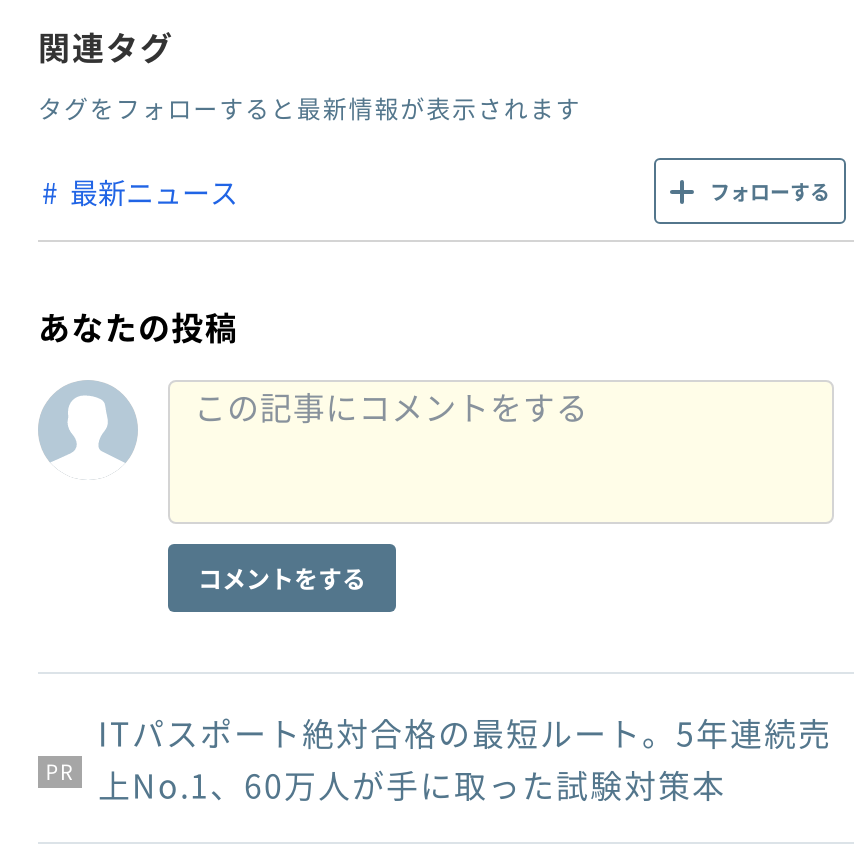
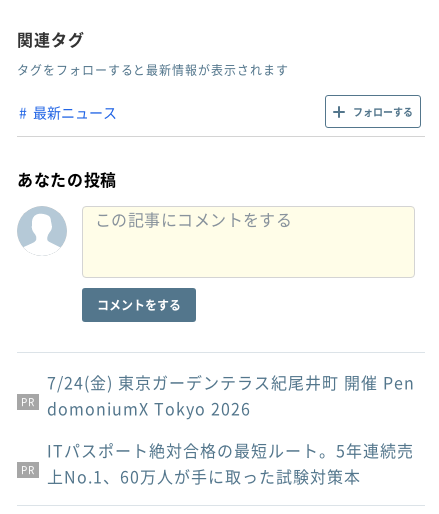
+ 7/24(金) 東京ガーデンテラス紀尾井町 開催 Pen
+ domoniumX Tokyo 2026
